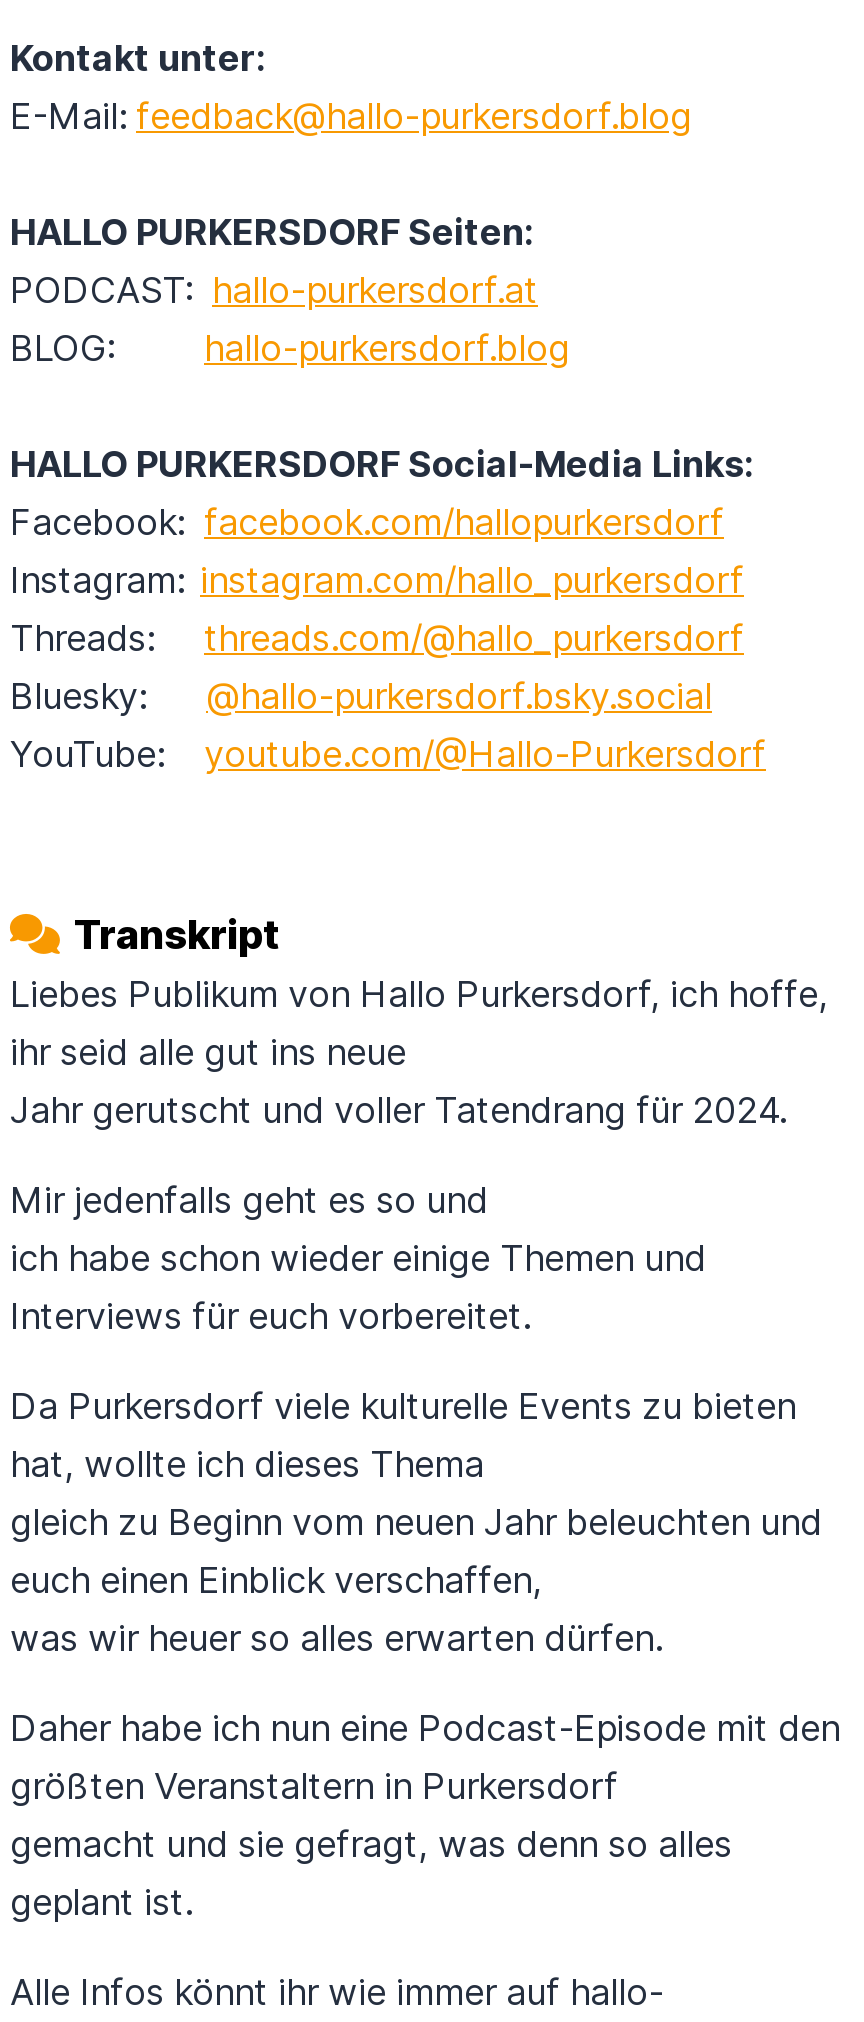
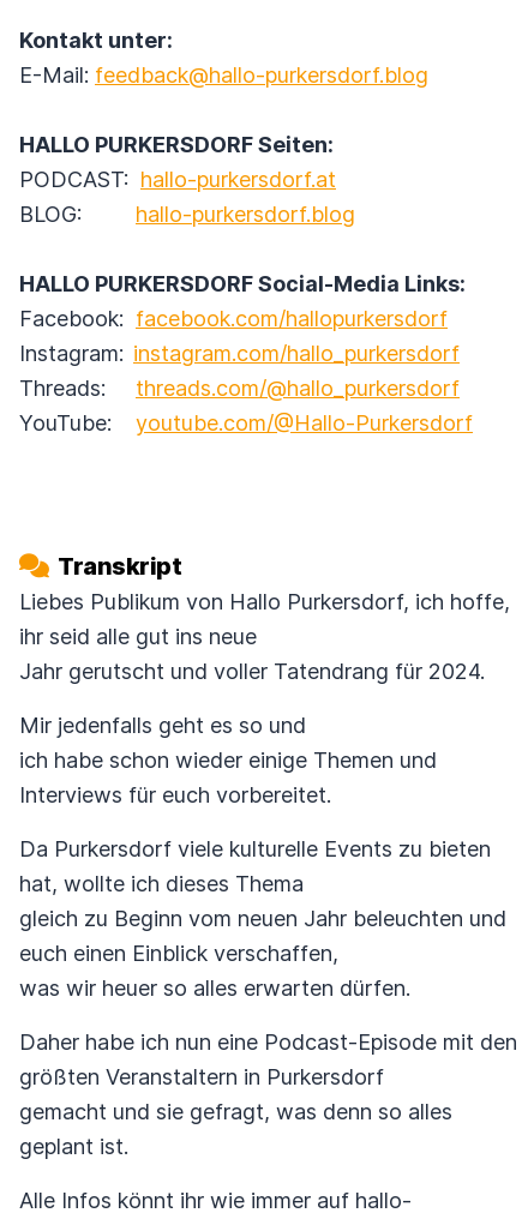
- Bluesky: @hallo-purkersdorf.bsky.social

moved up: YouTube: youtube.com/@Hallo-Purkersdorf
